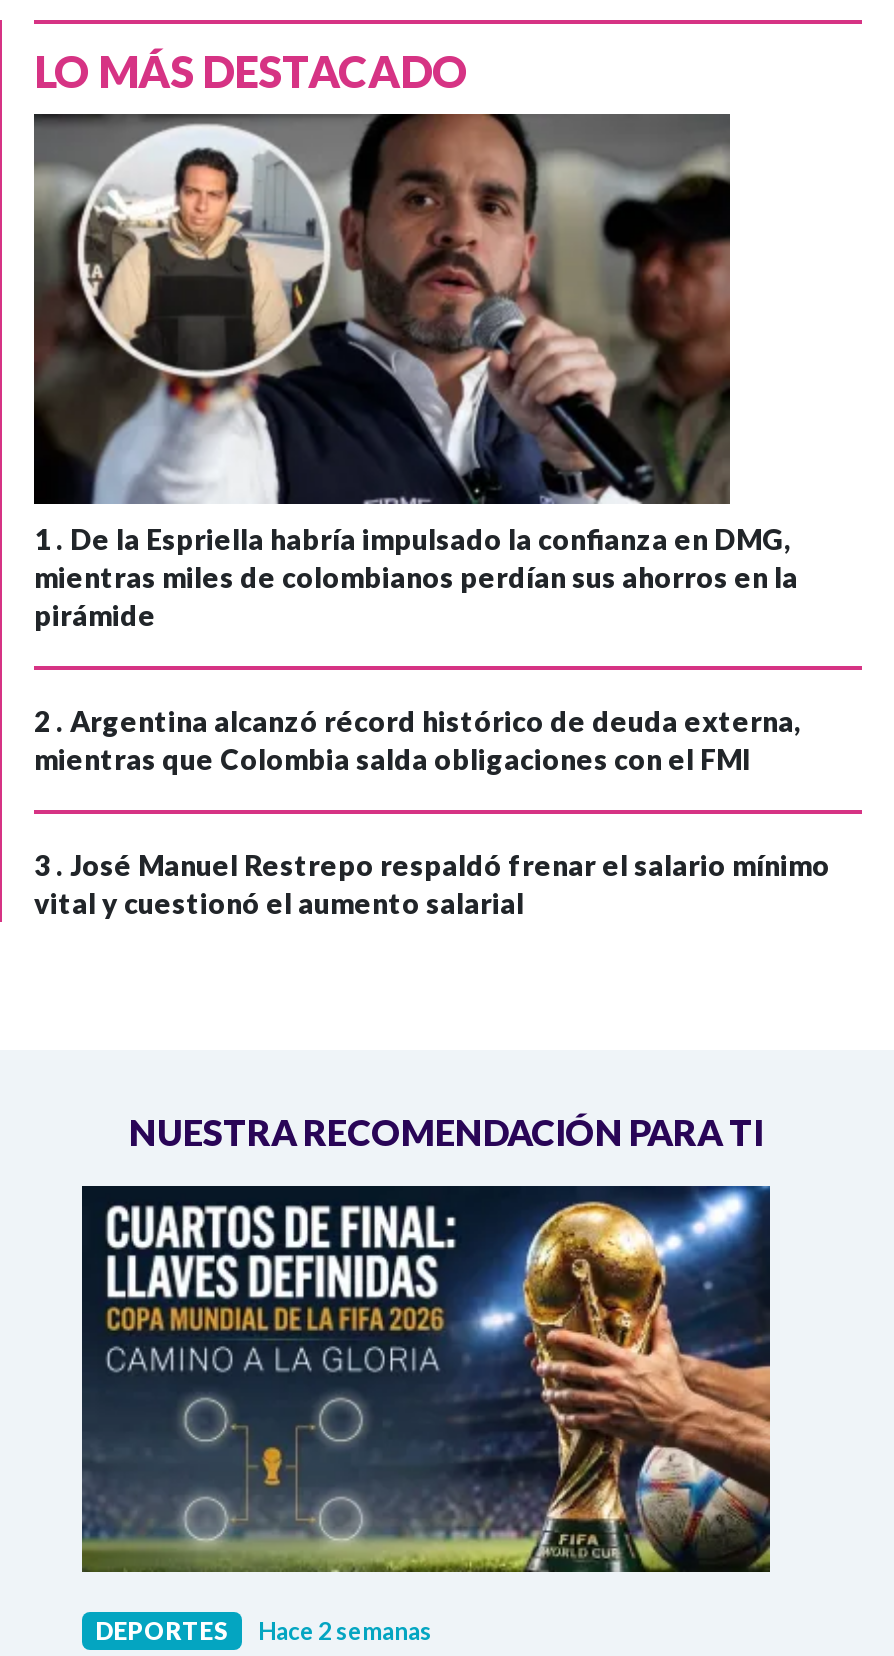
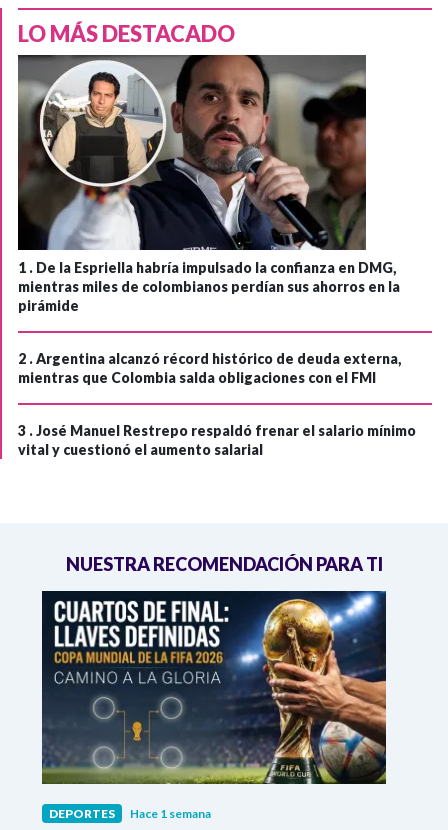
- DEPORTES Hace 2 semanas
+ DEPORTES Hace 1 semana
